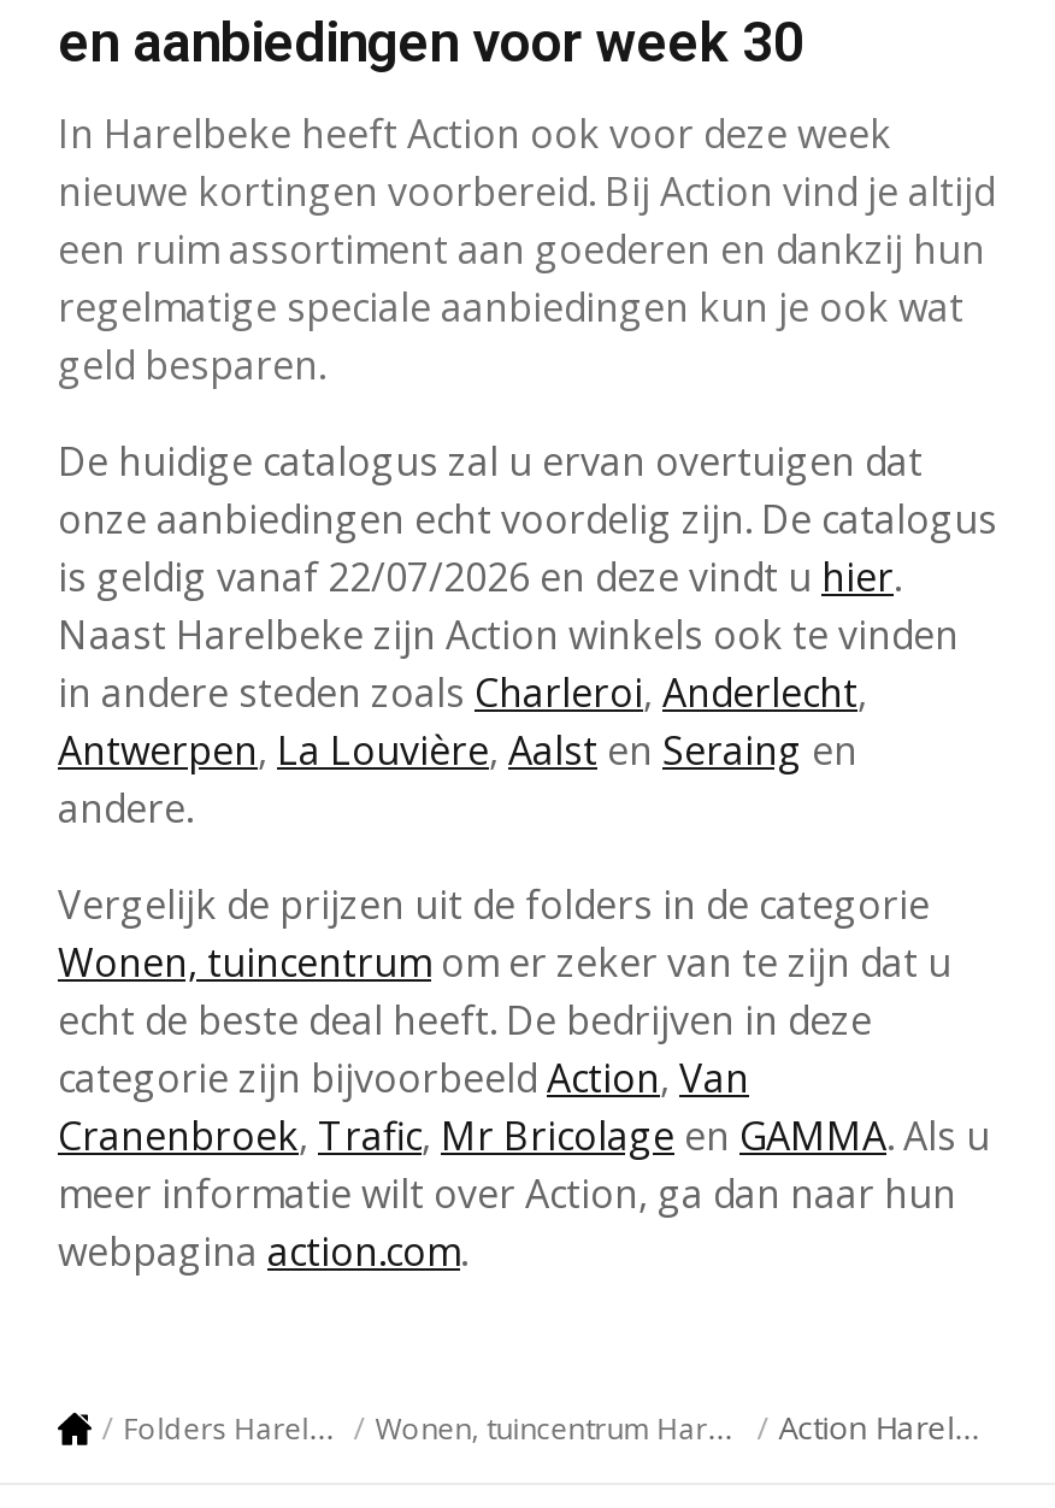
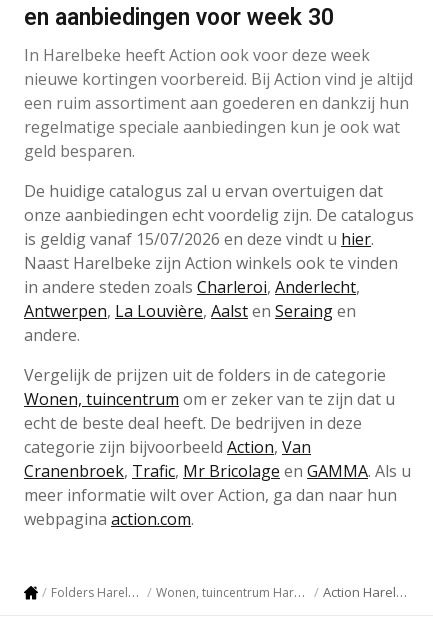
- is geldig vanaf 22/07/2026 en deze vindt u hier.
+ is geldig vanaf 15/07/2026 en deze vindt u hier.
